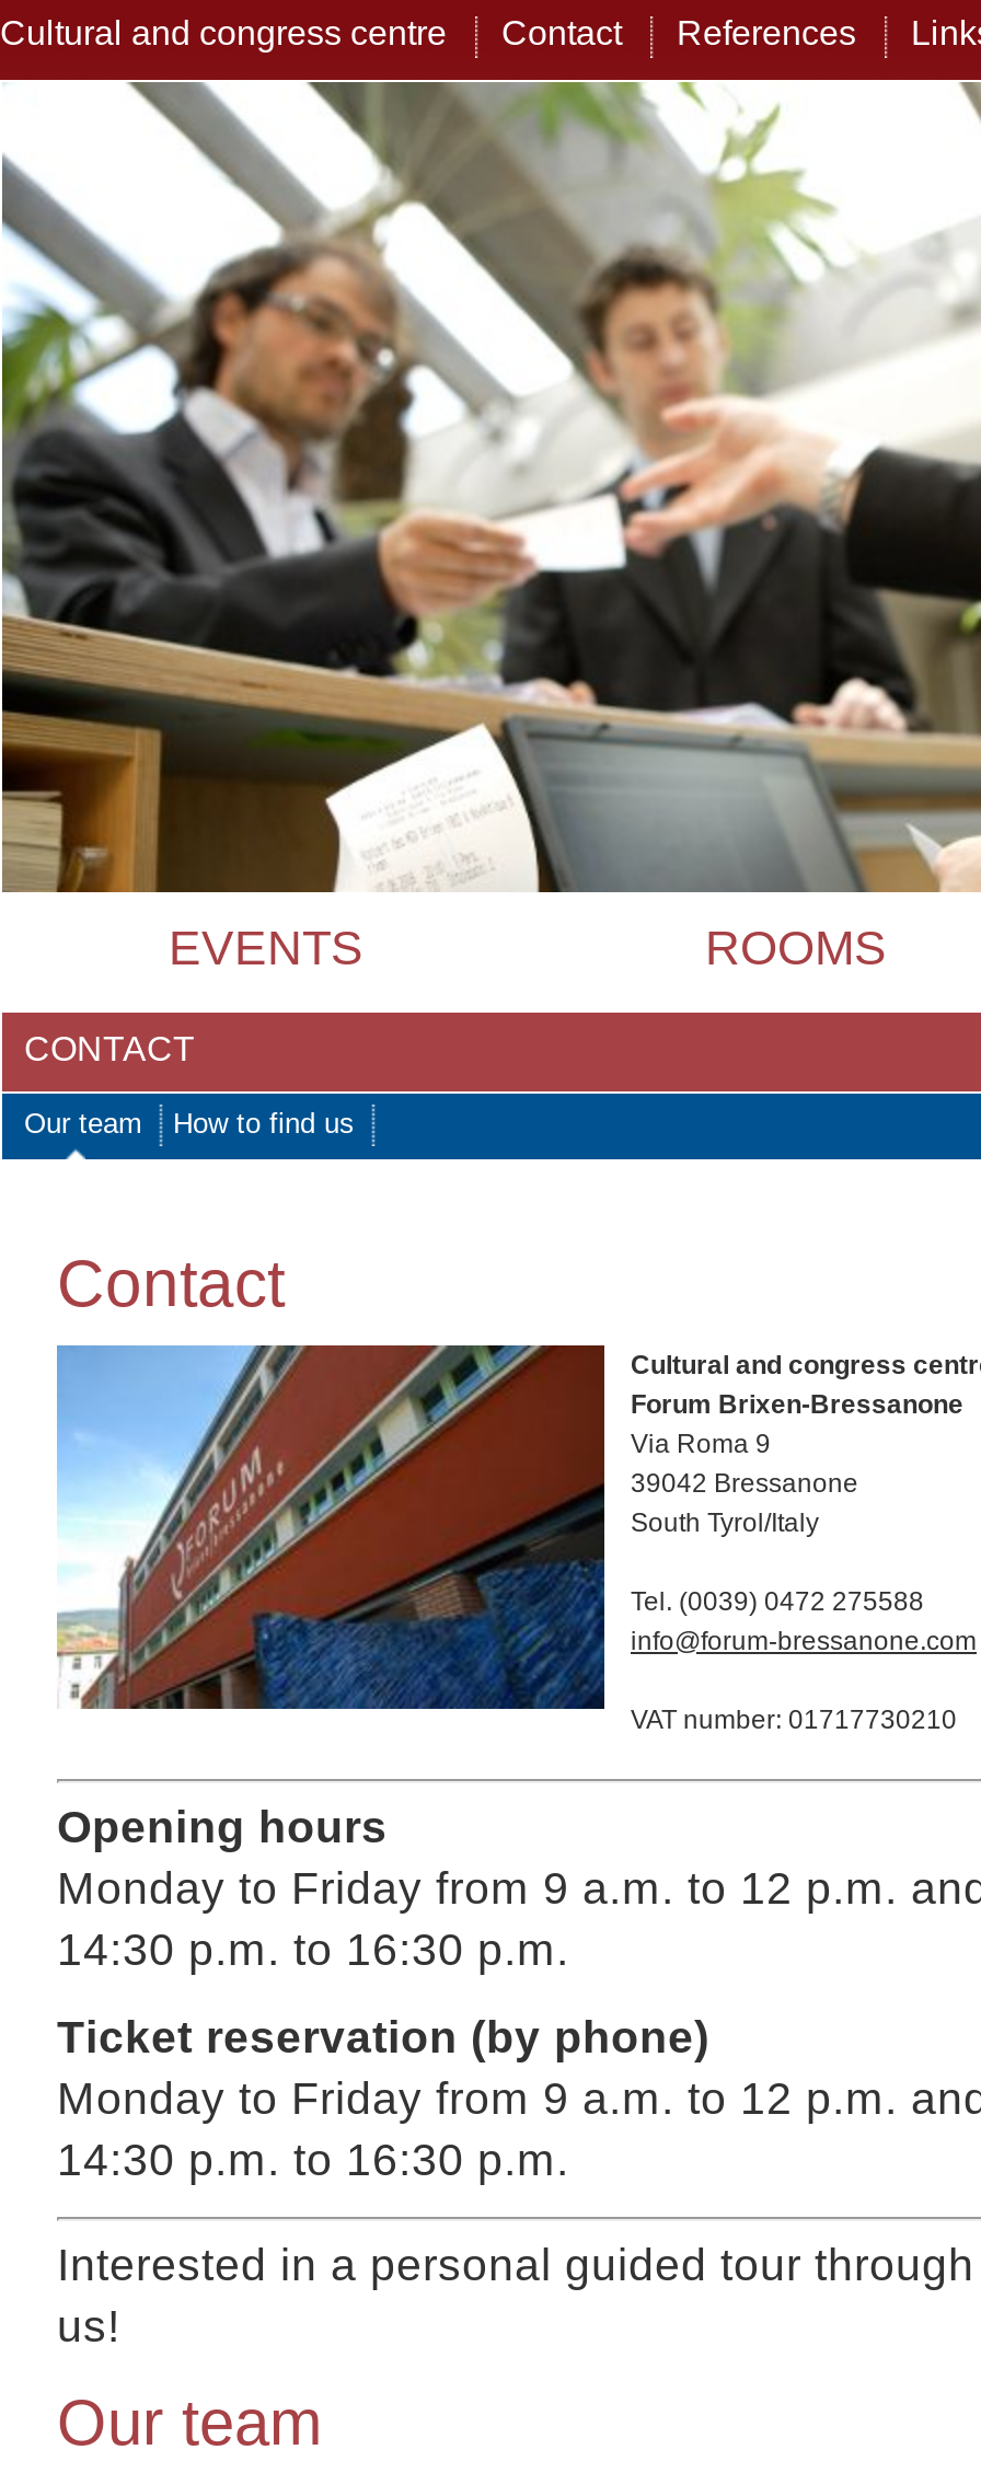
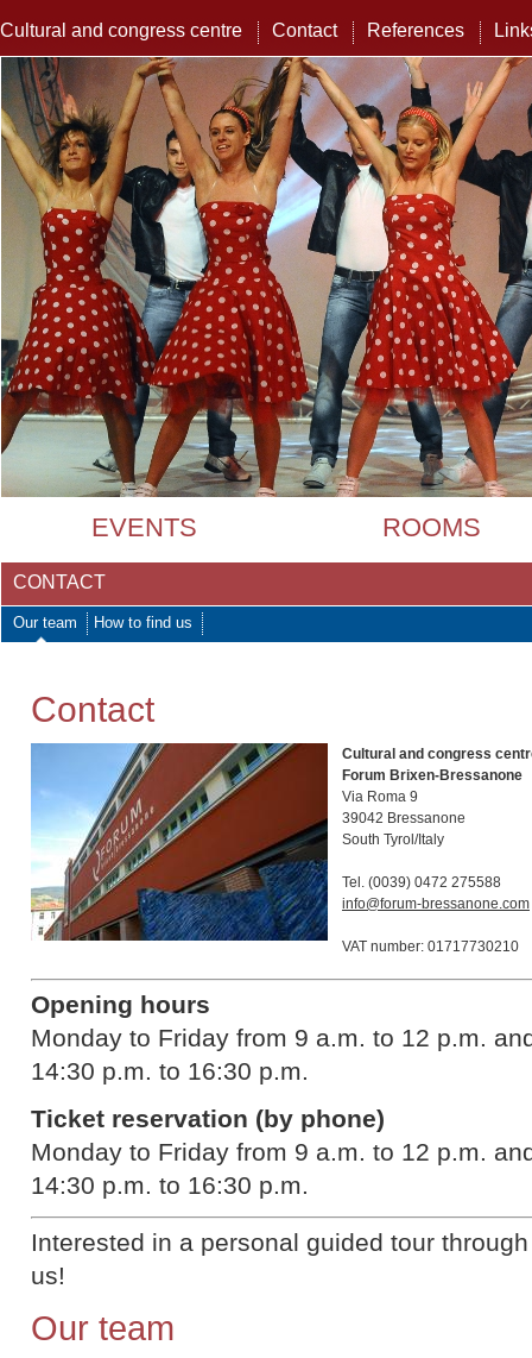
- [image]
+ [image]
